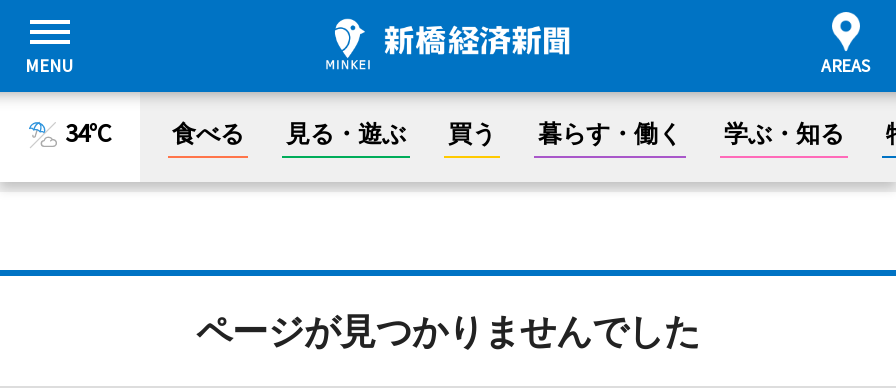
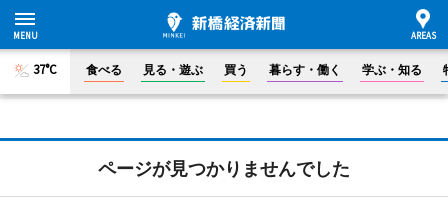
- 34°C
+ 37°C
